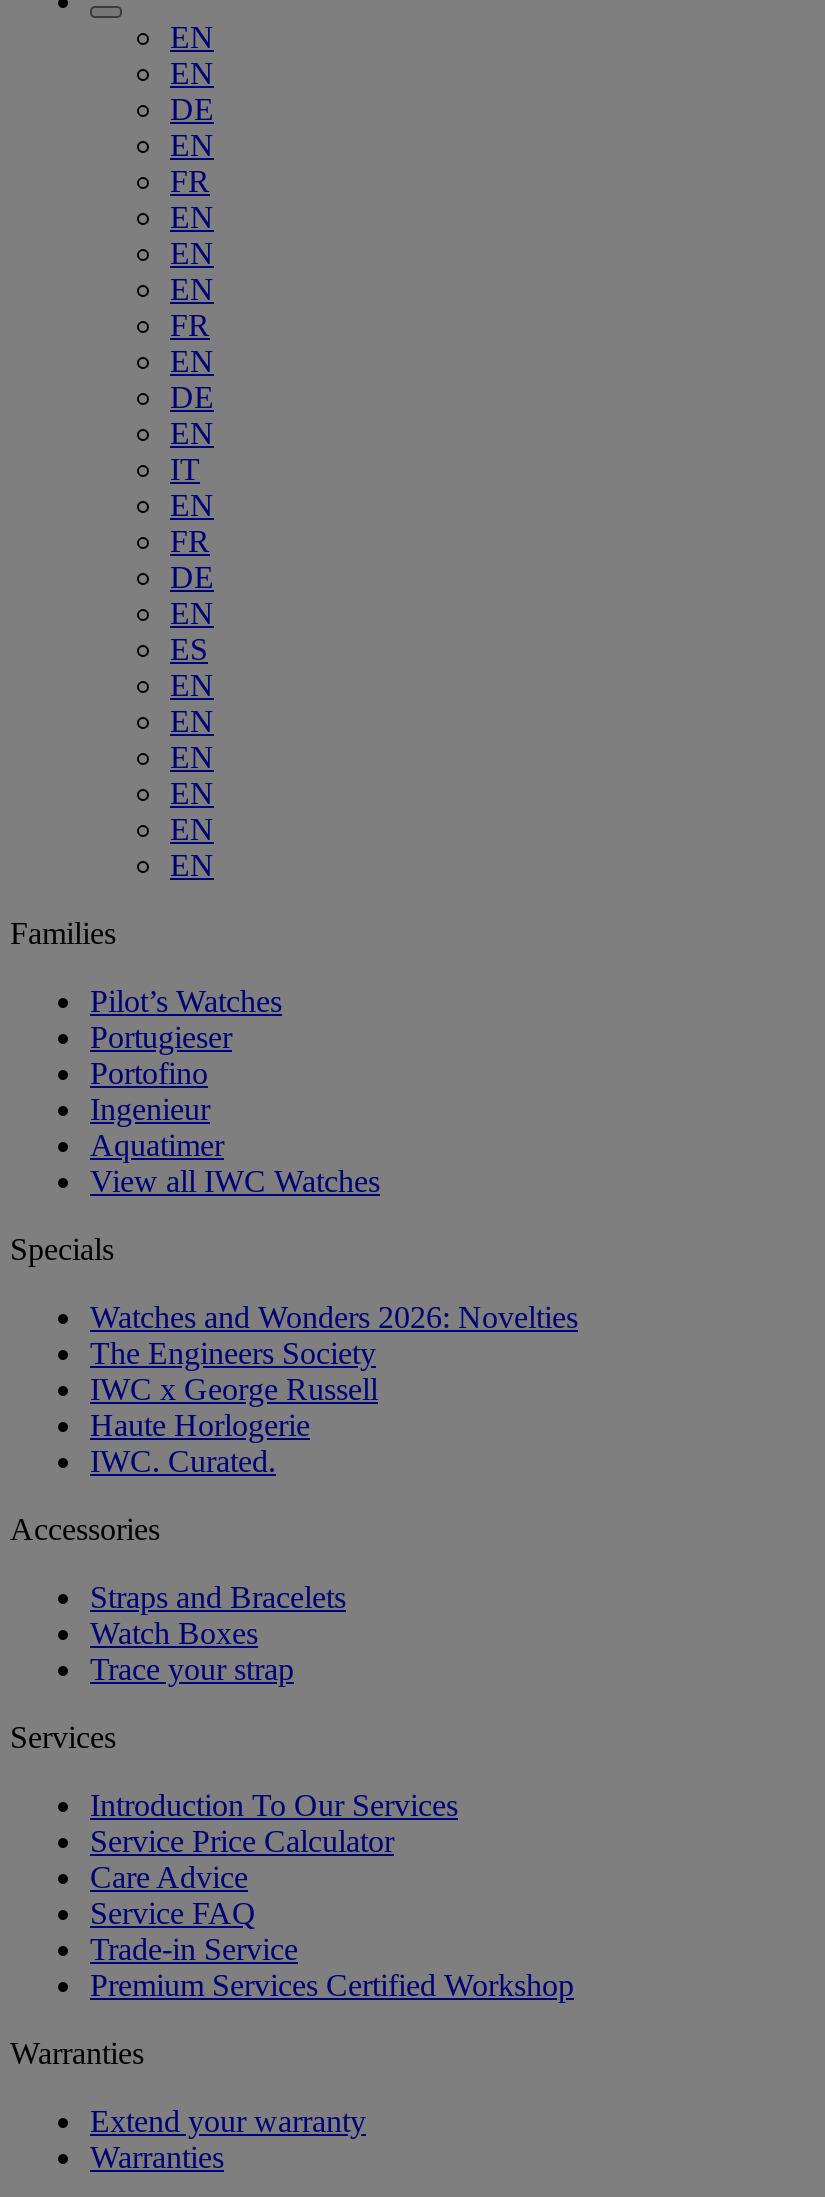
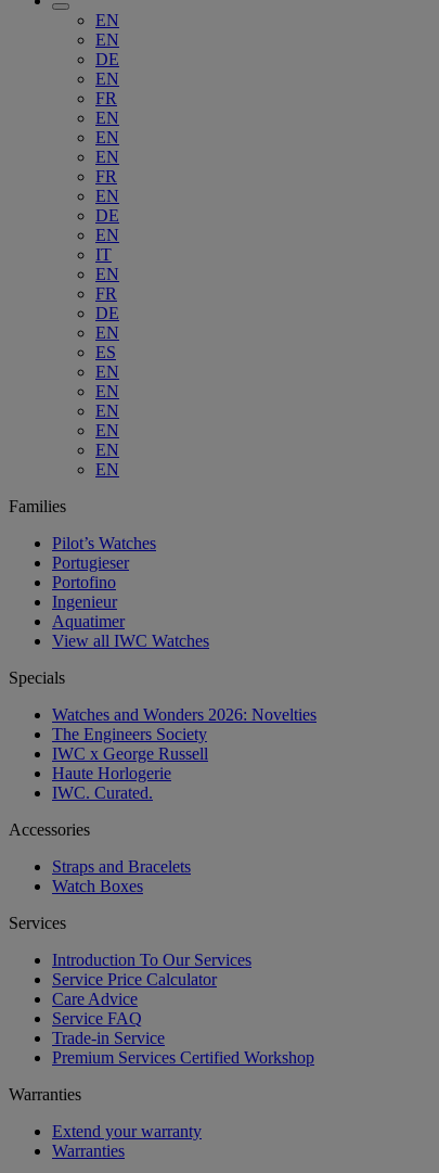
- Trace your strap
